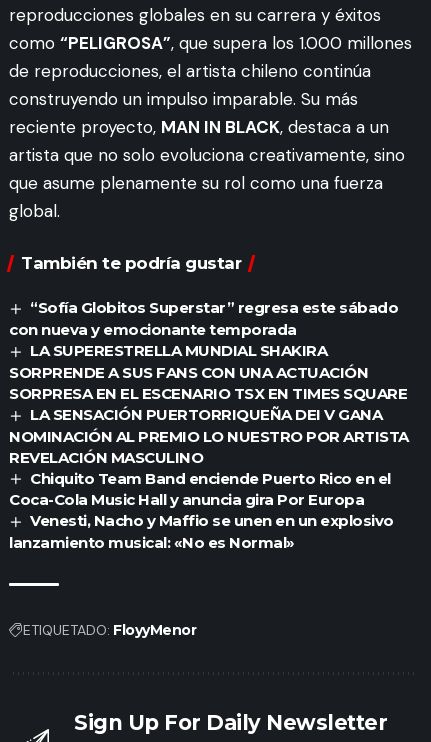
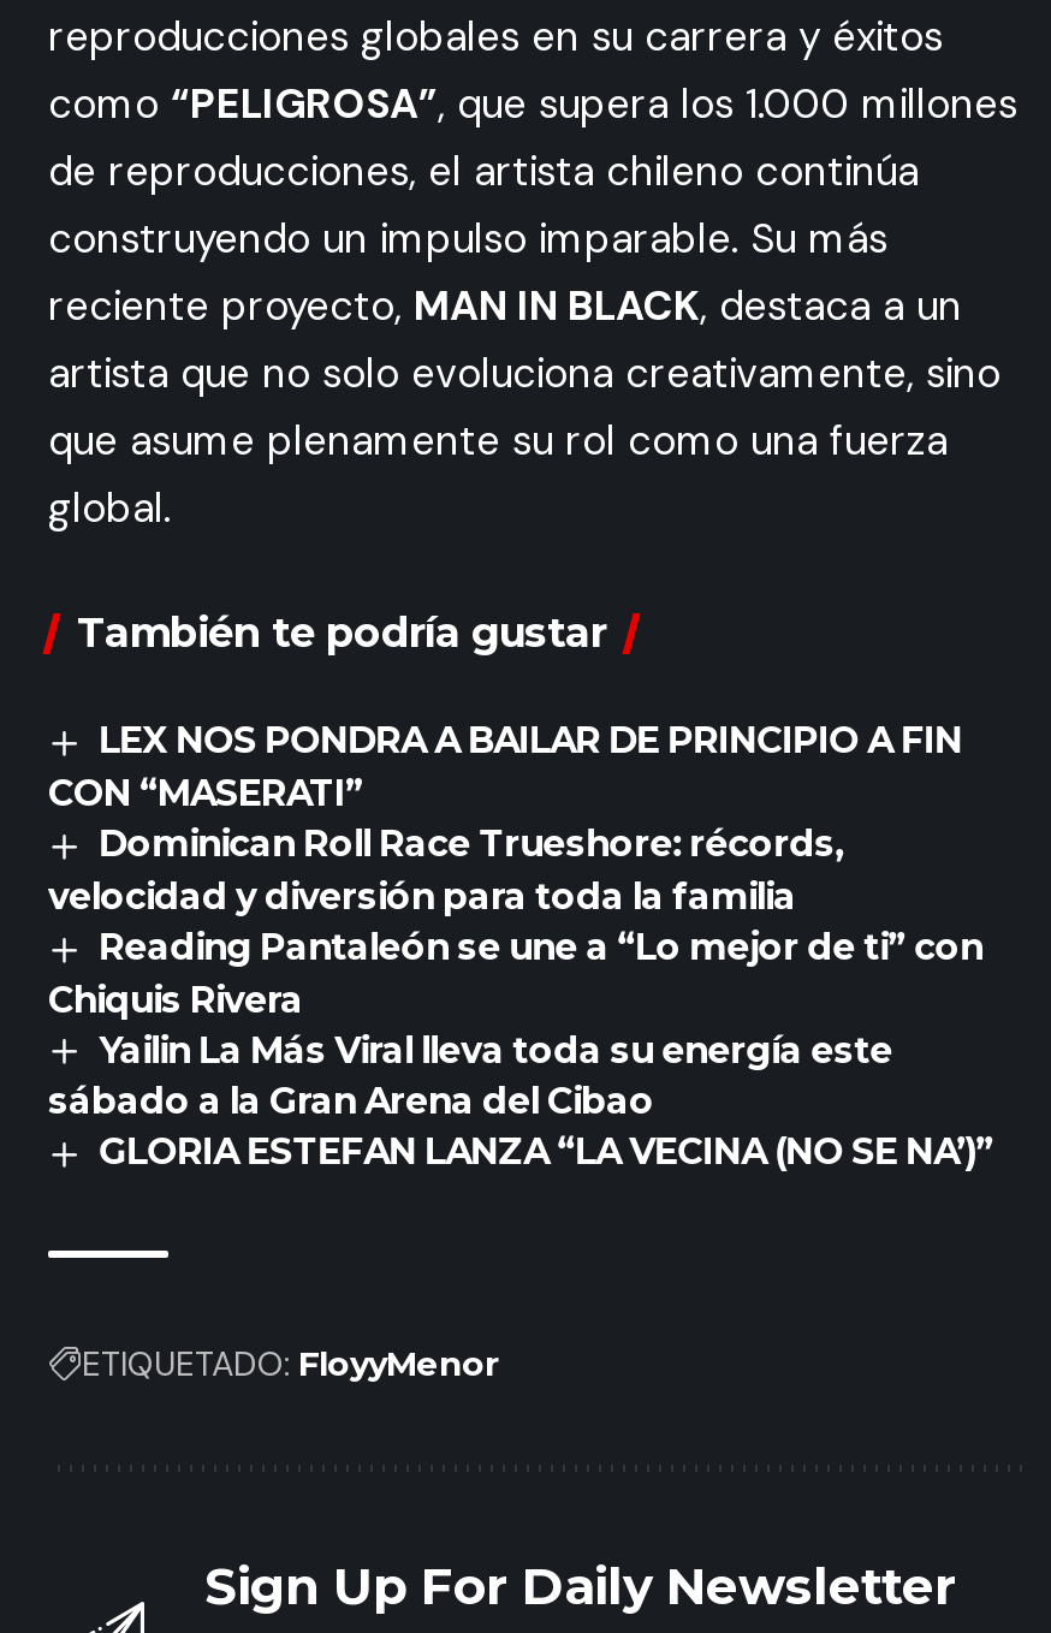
- “Sofía Globitos Superstar” regresa este sábado
- con nueva y emocionante temporada
- LA SUPERESTRELLA MUNDIAL SHAKIRA
- SORPRENDE A SUS FANS CON UNA ACTUACIÓN
- SORPRESA EN EL ESCENARIO TSX EN TIMES SQUARE
- LA SENSACIÓN PUERTORRIQUEÑA DEI V GANA
- NOMINACIÓN AL PREMIO LO NUESTRO POR ARTISTA
- REVELACIÓN MASCULINO
- Chiquito Team Band enciende Puerto Rico en el
- Coca-Cola Music Hall y anuncia gira Por Europa
- Venesti, Nacho y Maffio se unen en un explosivo
- lanzamiento musical: «No es Normal»
+ LEX NOS PONDRA A BAILAR DE PRINCIPIO A FIN
+ CON “MASERATI”
+ Dominican Roll Race Trueshore: récords,
+ velocidad y diversión para toda la familia
+ Reading Pantaleón se une a “Lo mejor de ti” con
+ Chiquis Rivera
+ Yailin La Más Viral lleva toda su energía este
+ sábado a la Gran Arena del Cibao
+ GLORIA ESTEFAN LANZA “LA VECINA (NO SE NA’)”
